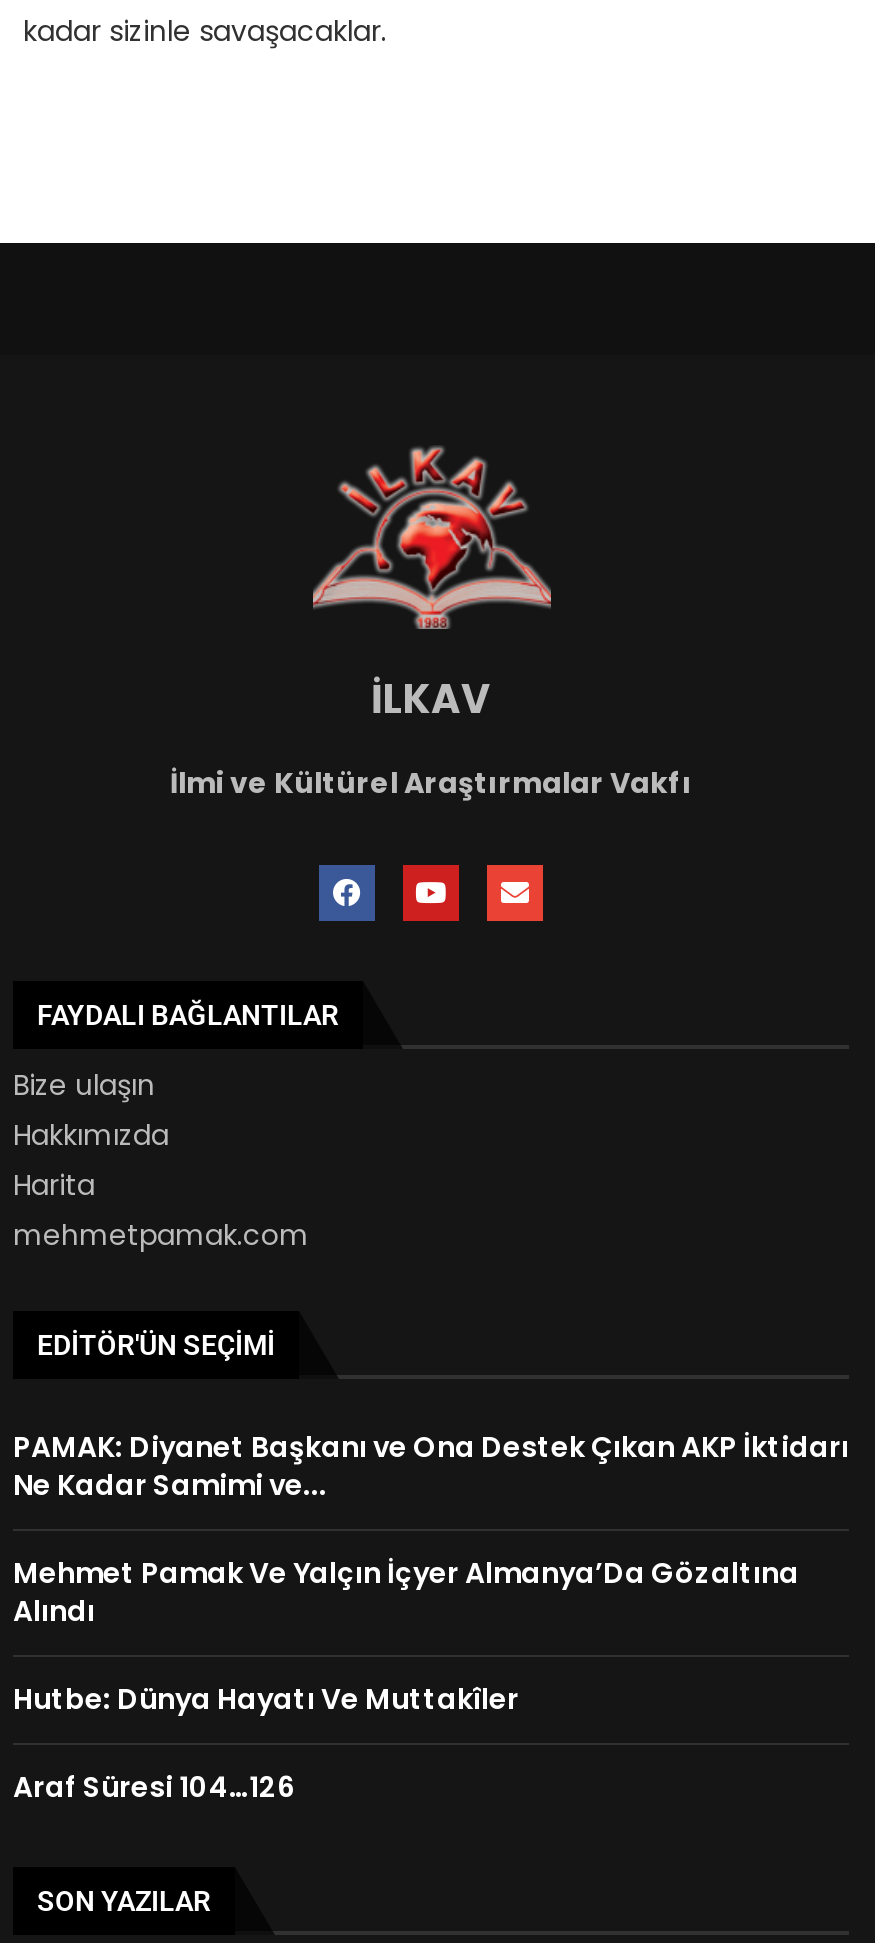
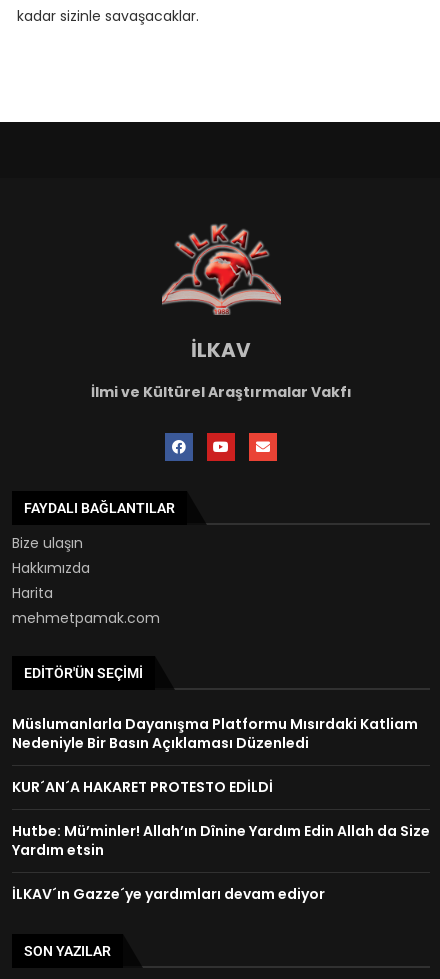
- PAMAK: Diyanet Başkanı ve Ona Destek Çıkan AKP İktidarı
- Ne Kadar Samimi ve...
+ Müslumanlarla Dayanışma Platformu Mısırdaki Katliam
+ Nedeniyle Bir Basın Açıklaması Düzenledi

- Mehmet Pamak Ve Yalçın İçyer Almanya’Da Gözaltına
- Alındı
+ KUR´AN´A HAKARET PROTESTO EDİLDİ

- Hutbe: Dünya Hayatı Ve Muttakîler
+ Hutbe: Mü’minler! Allah’ın Dînine Yardım Edin Allah da Size
+ Yardım etsin

- Araf Süresi 104…126
+ İLKAV´ın Gazze´ye yardımları devam ediyor
